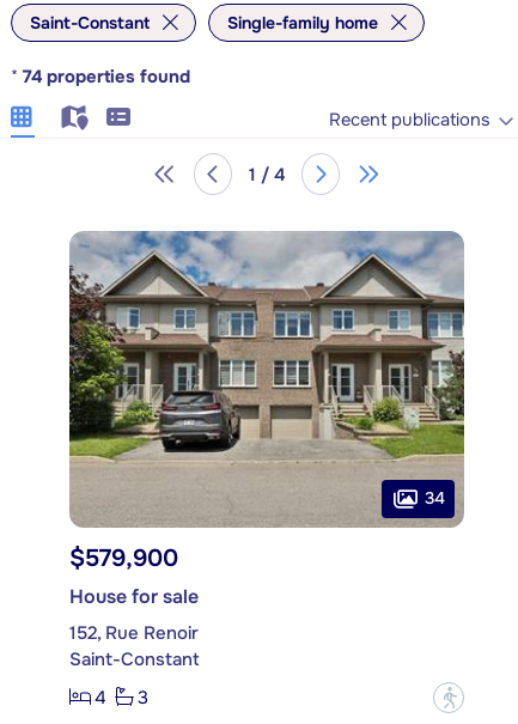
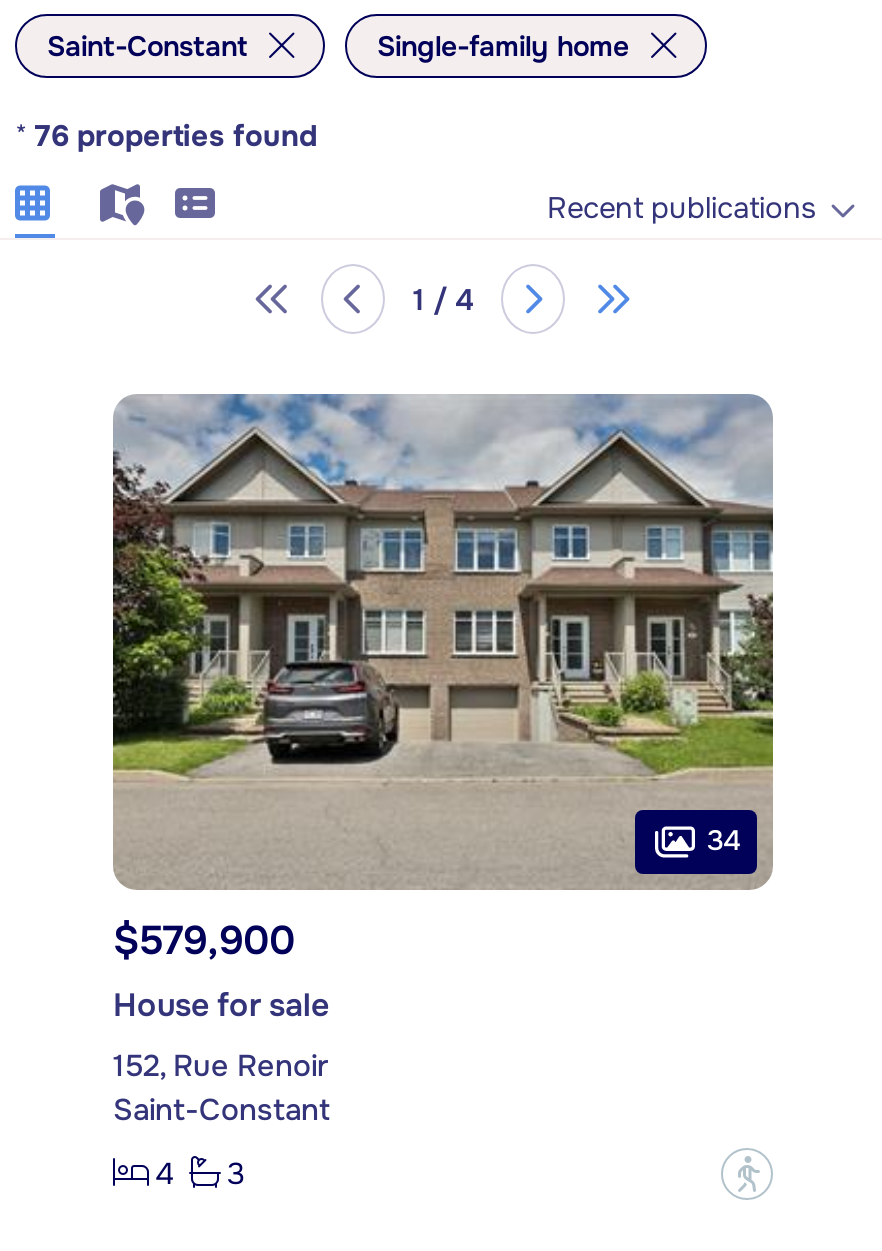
- * 74 properties found
+ * 76 properties found
